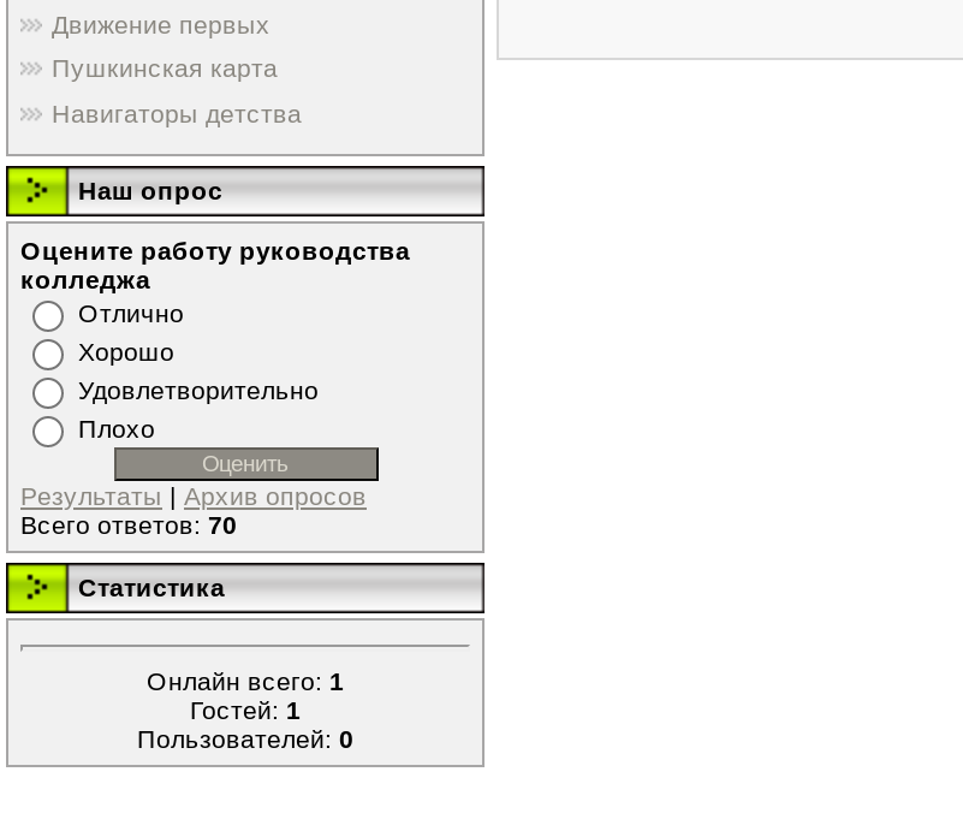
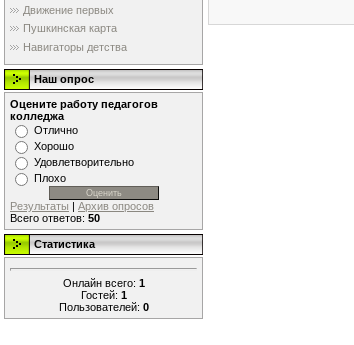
- Оцените работу руководства
+ Оцените работу педагогов

- Всего ответов:70
+ Всего ответов:50
